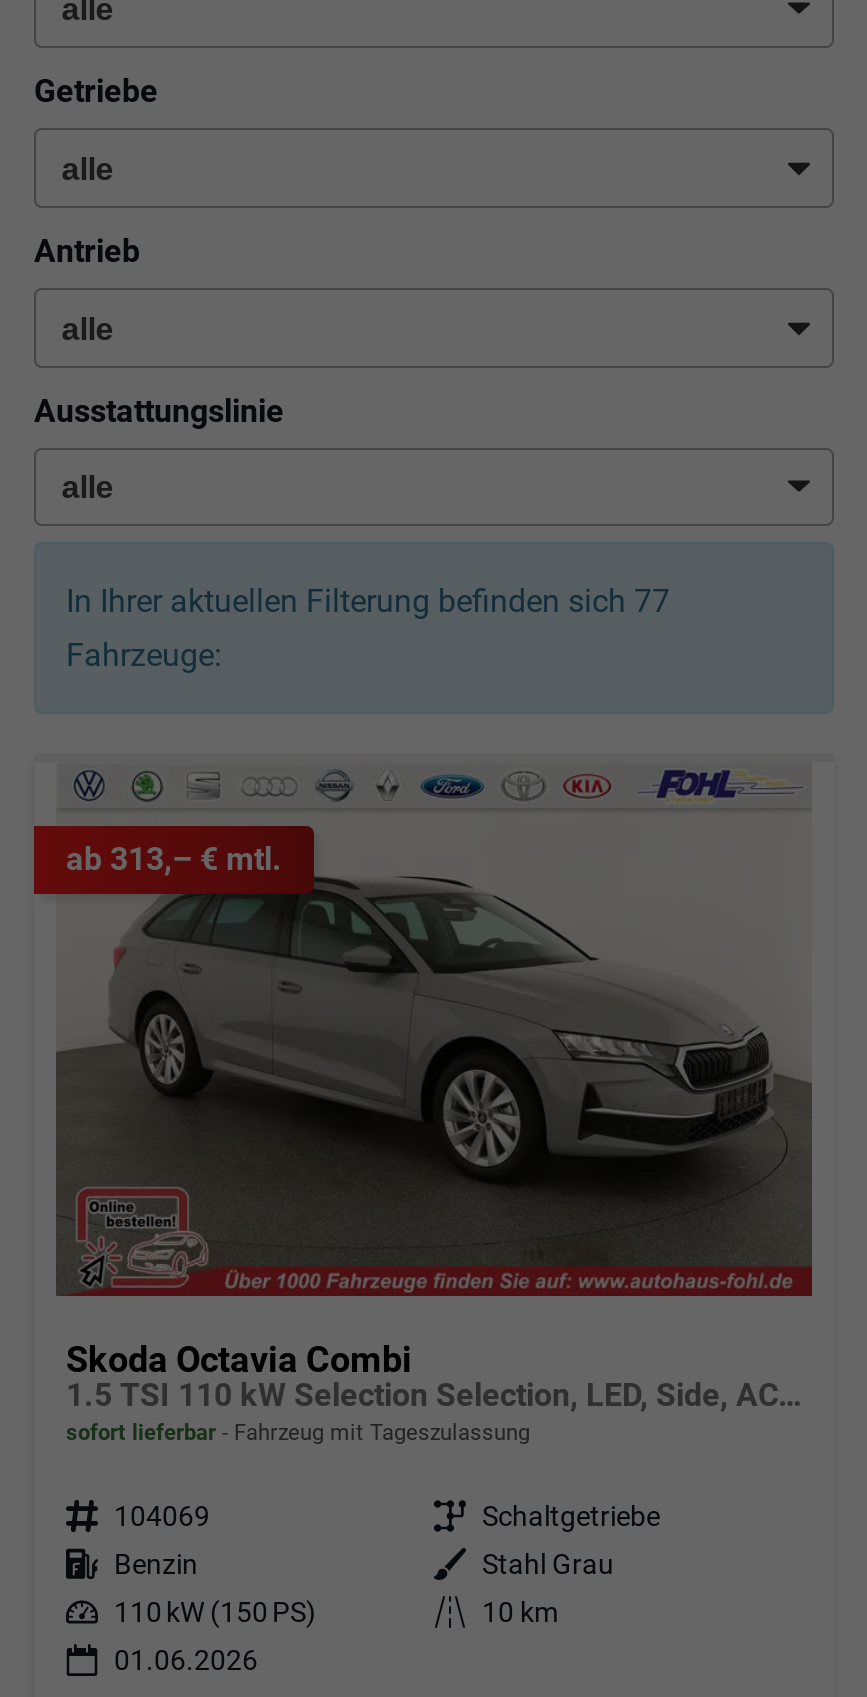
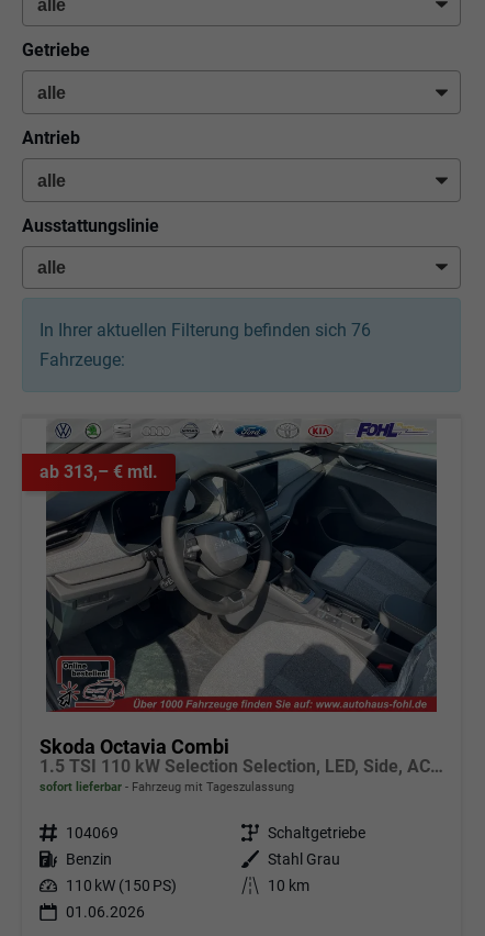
- In Ihrer aktuellen Filterung befinden sich 77
+ In Ihrer aktuellen Filterung befinden sich 76

- [image]
+ [image]
